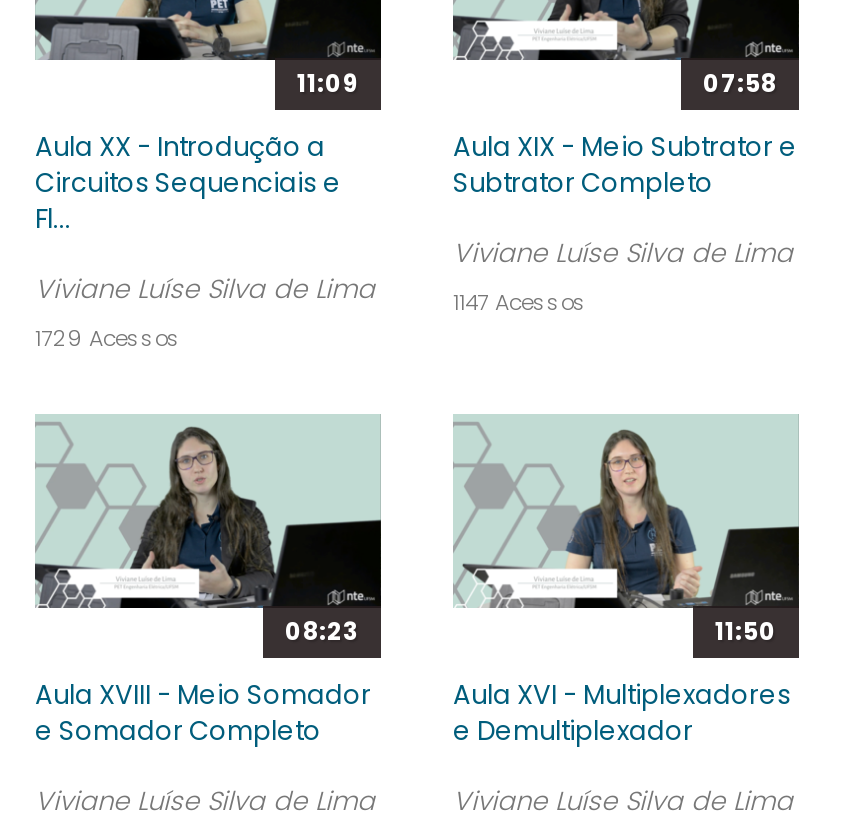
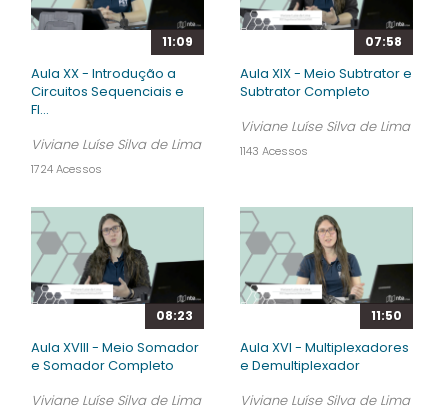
- 1147 Acessos
+ 1143 Acessos

- 1729 Acessos
+ 1724 Acessos
